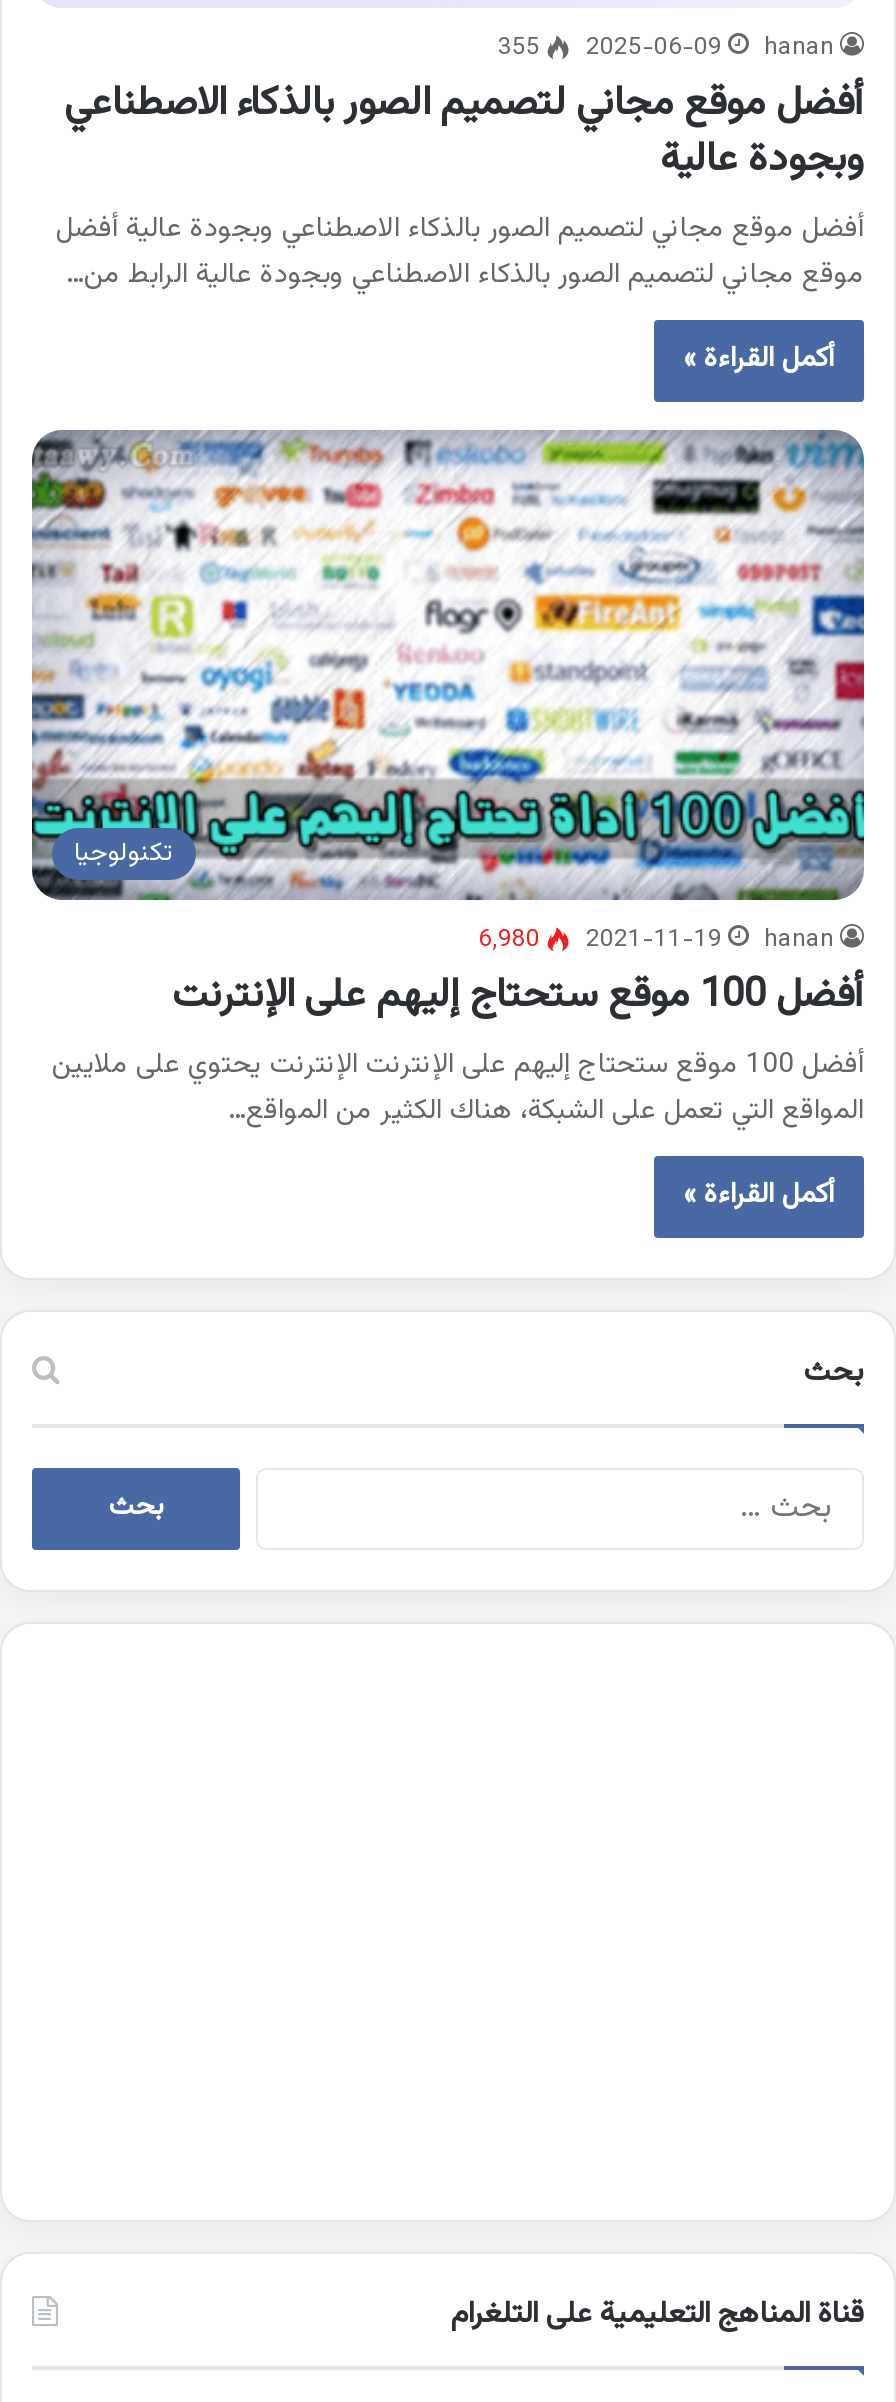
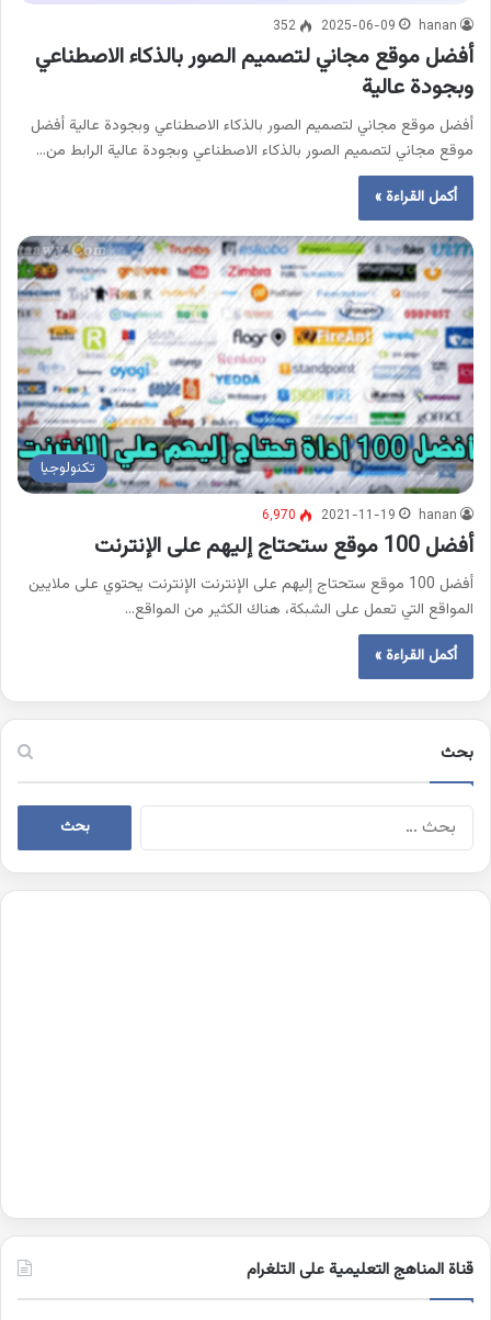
- 355 2025-06-09 hanan
+ 352 2025-06-09 hanan

- 6٬980 2021-11-19 hanan
+ 6٬970 2021-11-19 hanan
